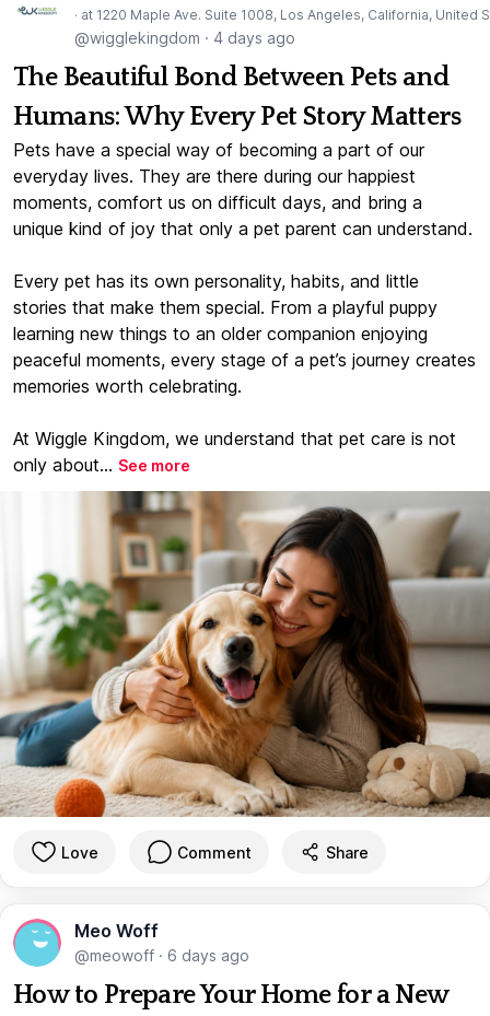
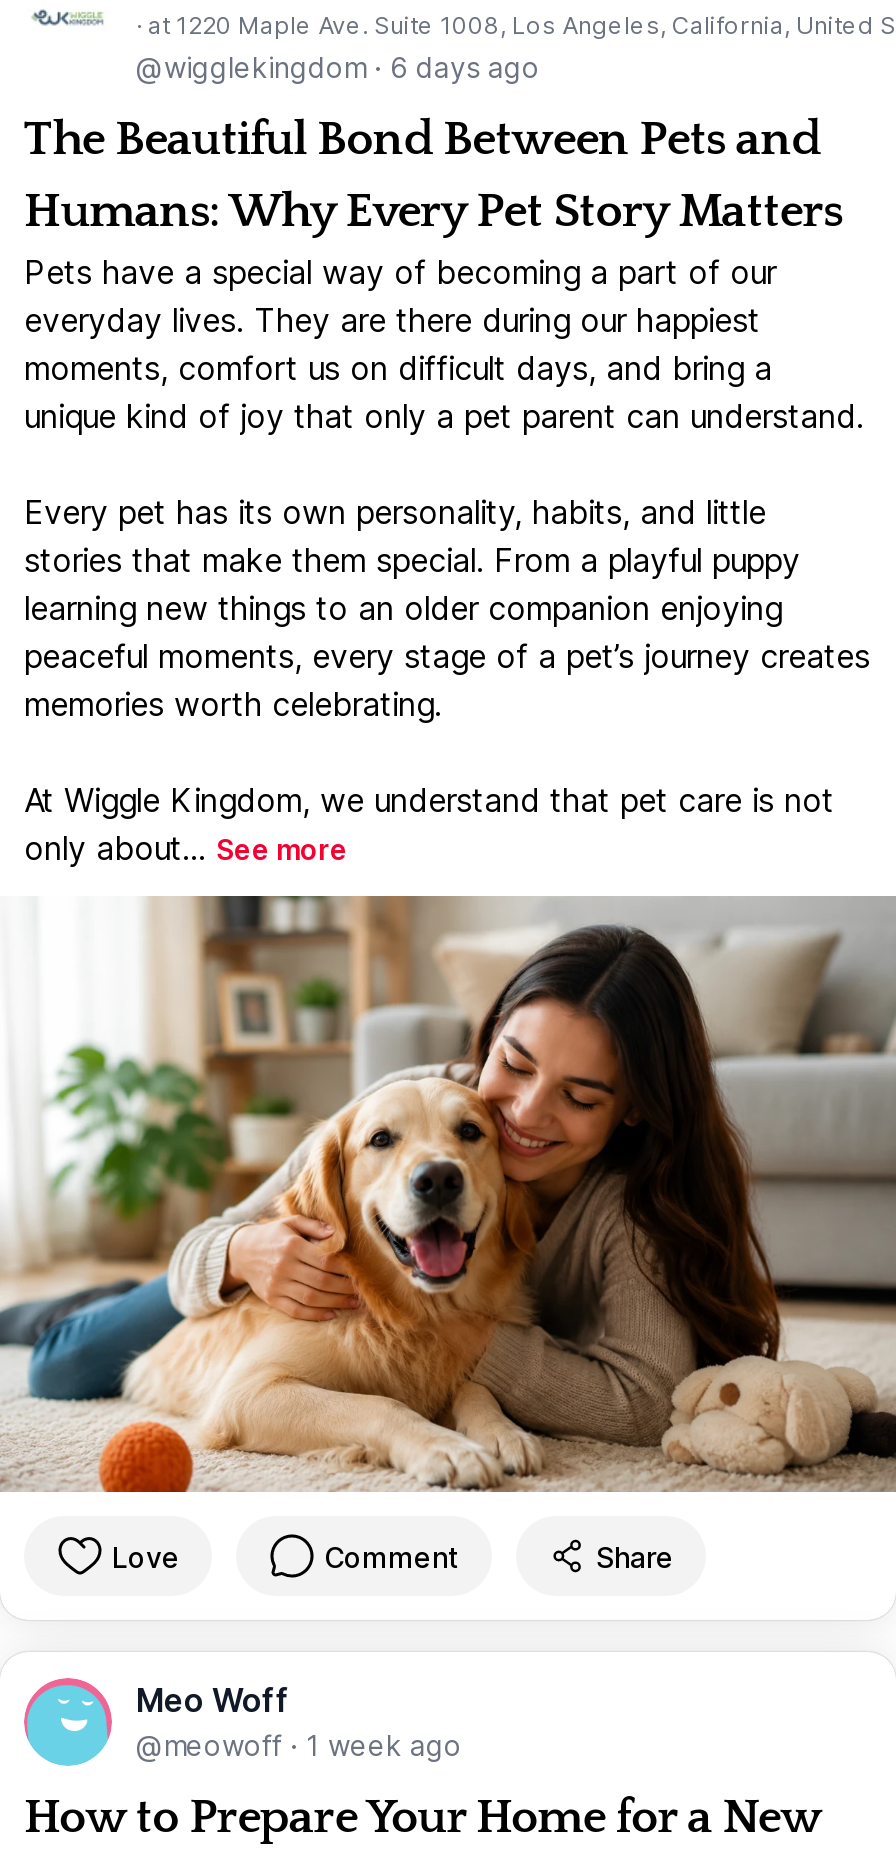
- @wigglekingdom · 4 days ago
+ @wigglekingdom · 6 days ago

- @meowoff · 6 days ago
+ @meowoff · 1 week ago
